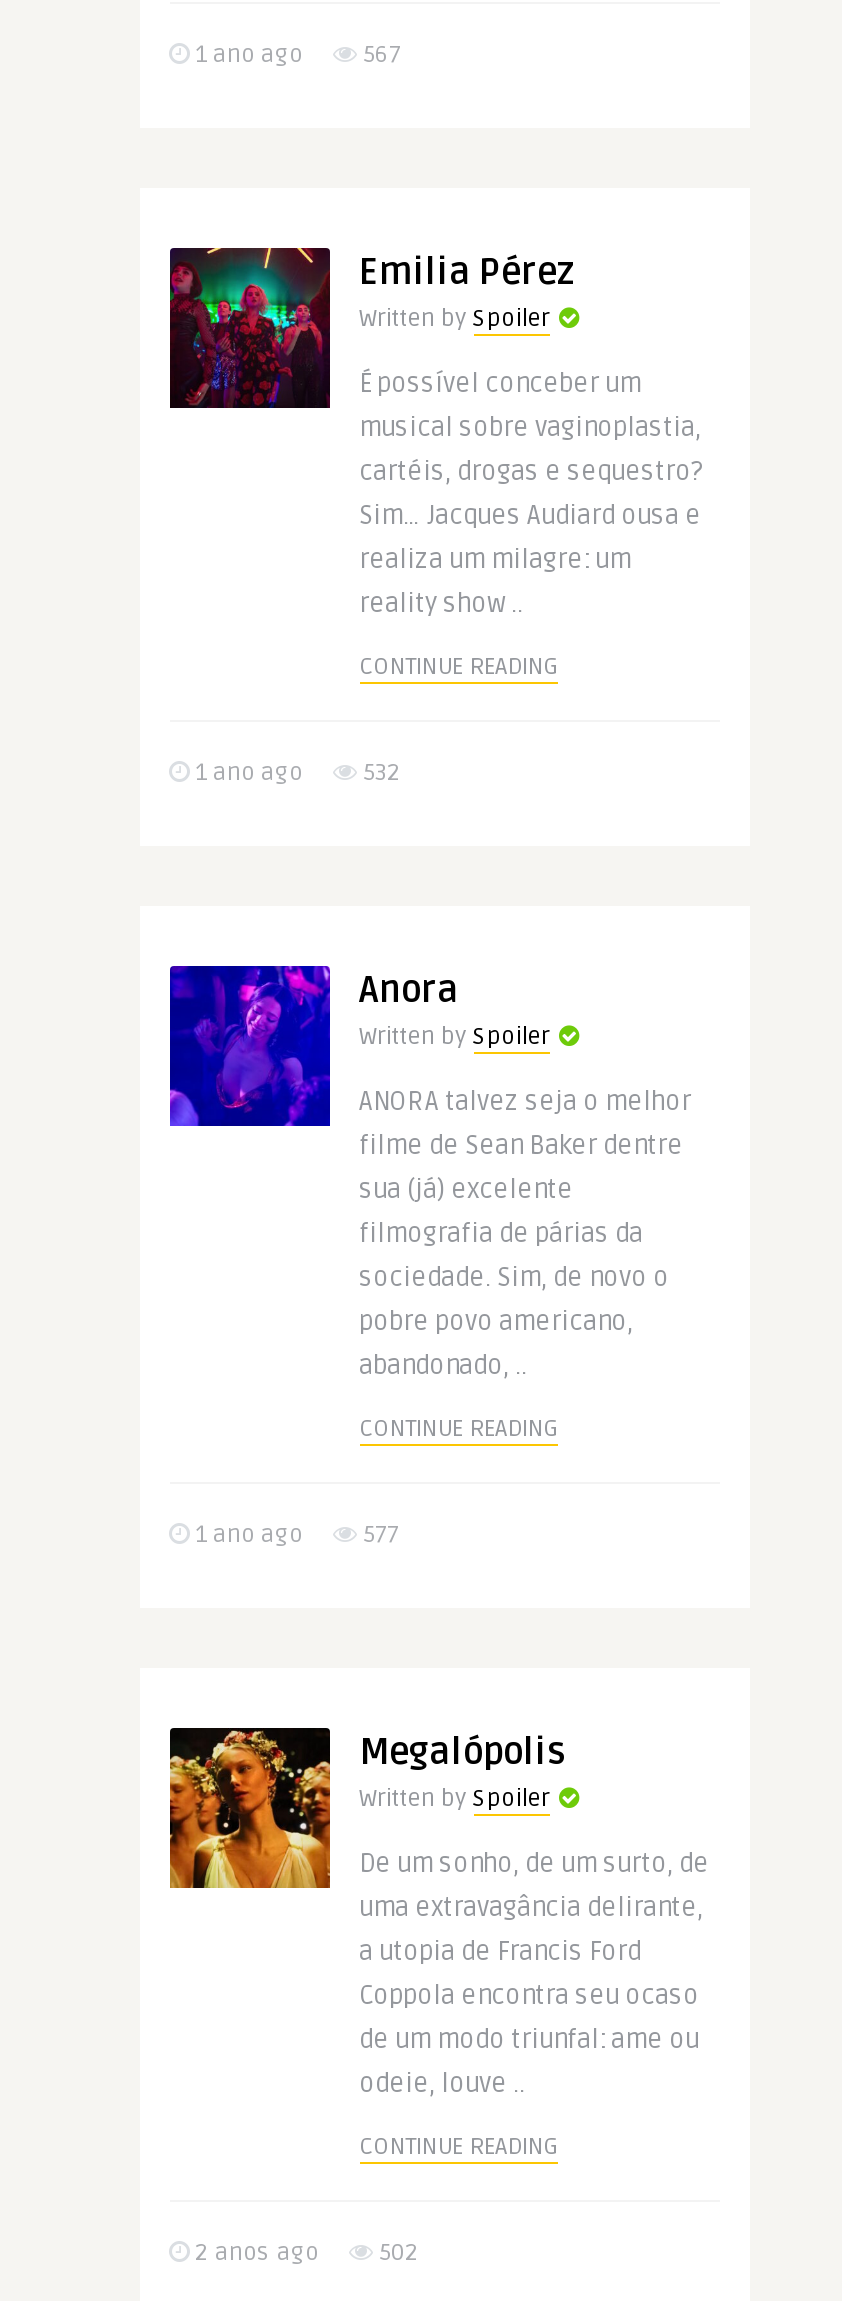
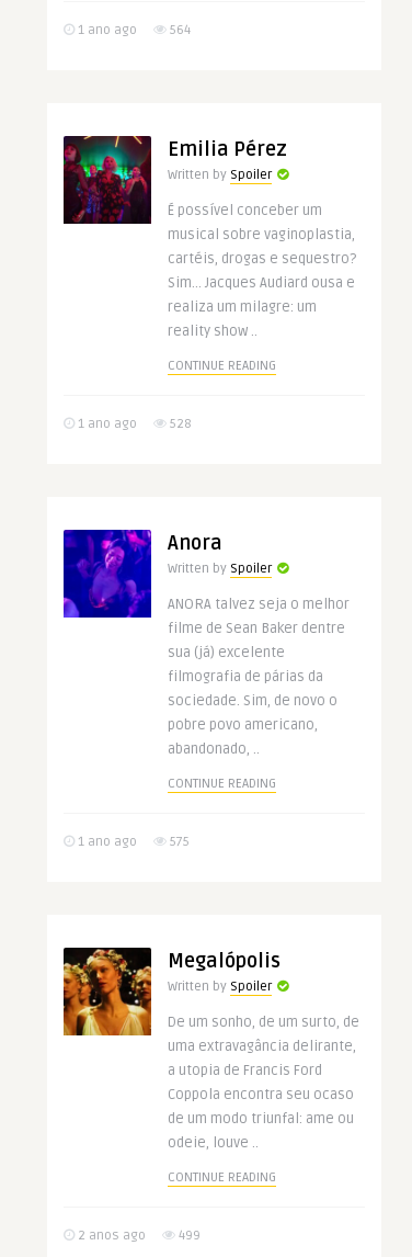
- 1 ano ago 567
+ 1 ano ago 564

- 1 ano ago 532
+ 1 ano ago 528

- 1 ano ago 577
+ 1 ano ago 575

- 2 anos ago 502
+ 2 anos ago 499
